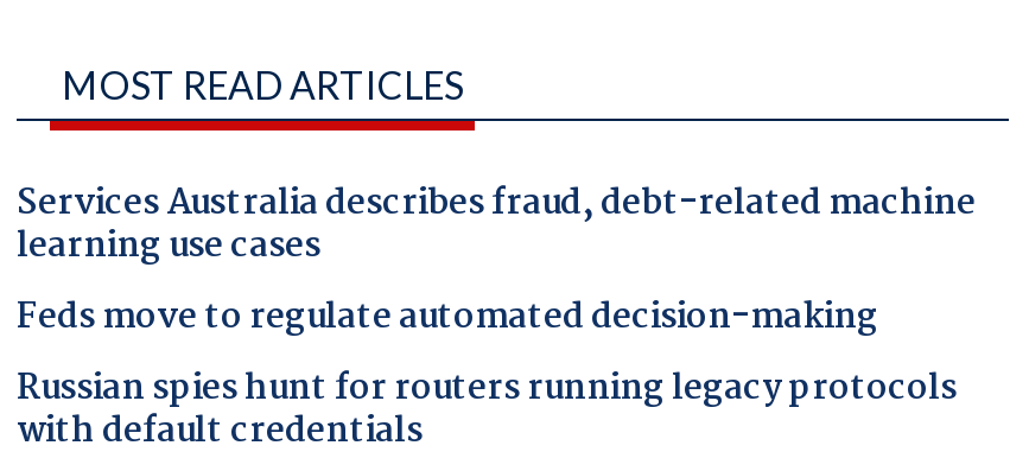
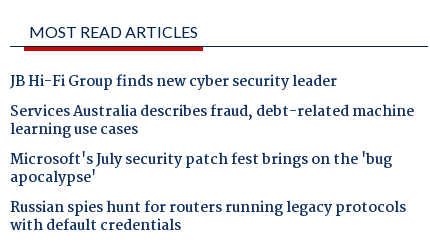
+ JB Hi-Fi Group finds new cyber security leader

- Feds move to regulate automated decision-making
+ Microsoft's July security patch fest brings on the 'bug
+ apocalypse'
